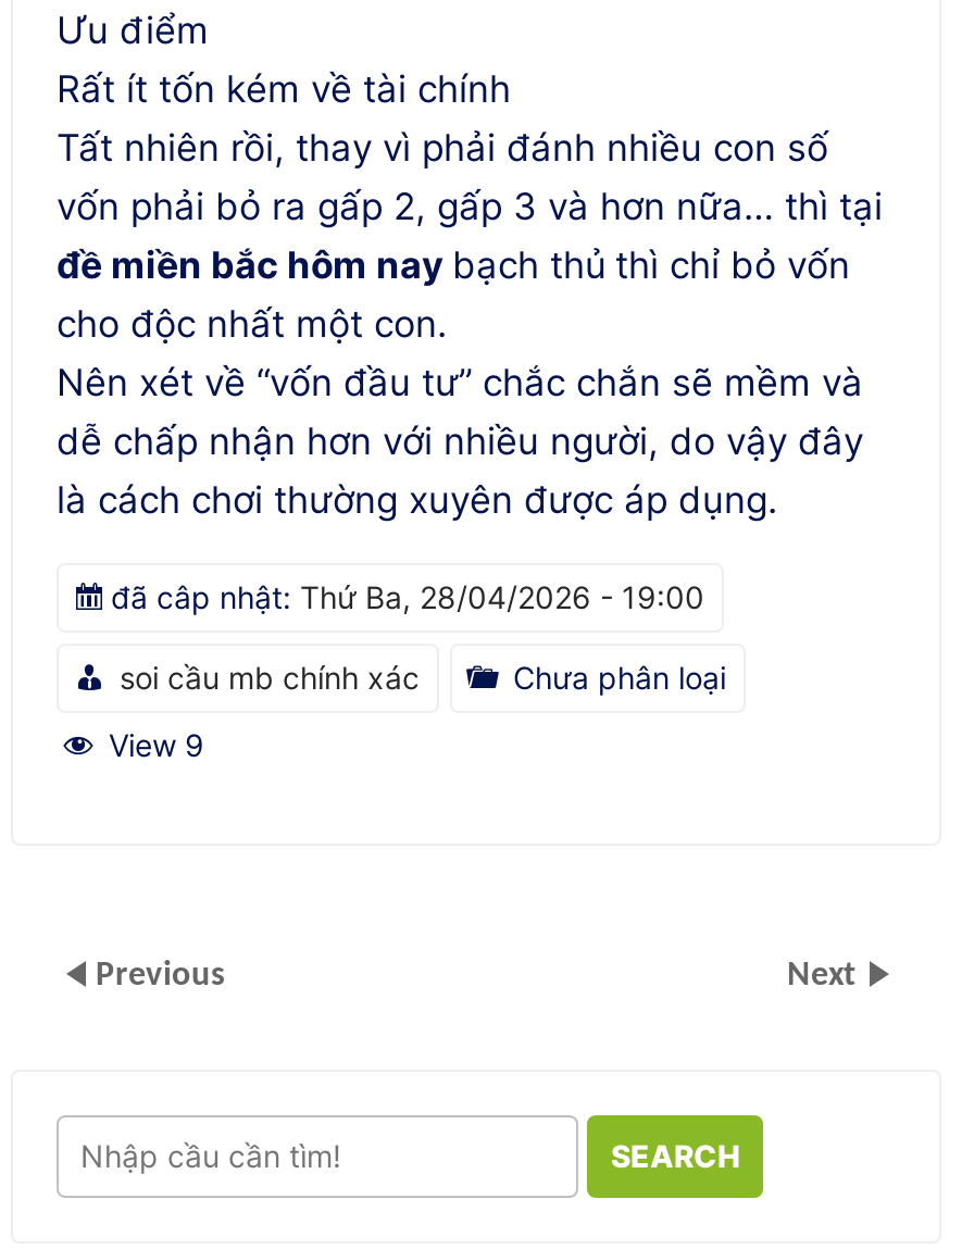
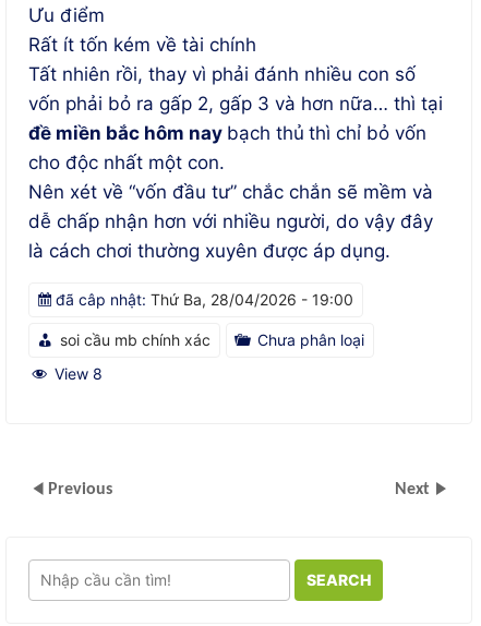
- View 9
+ View 8
